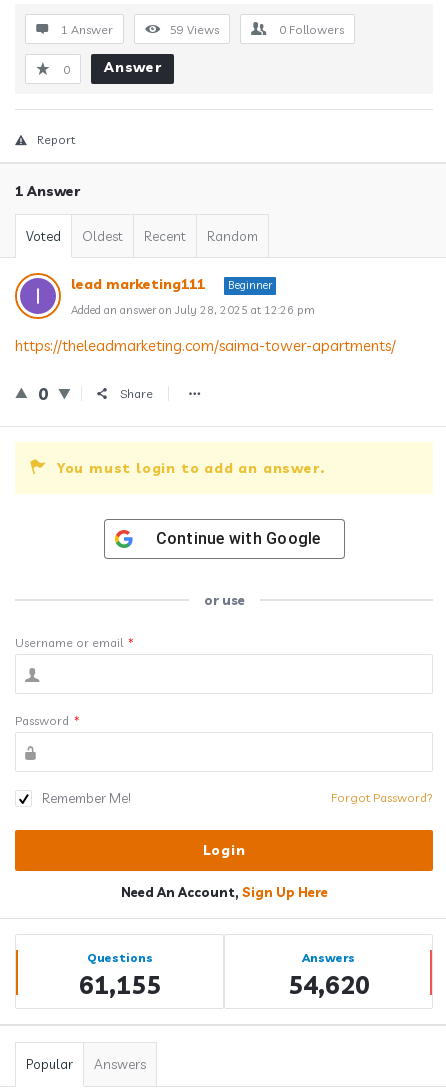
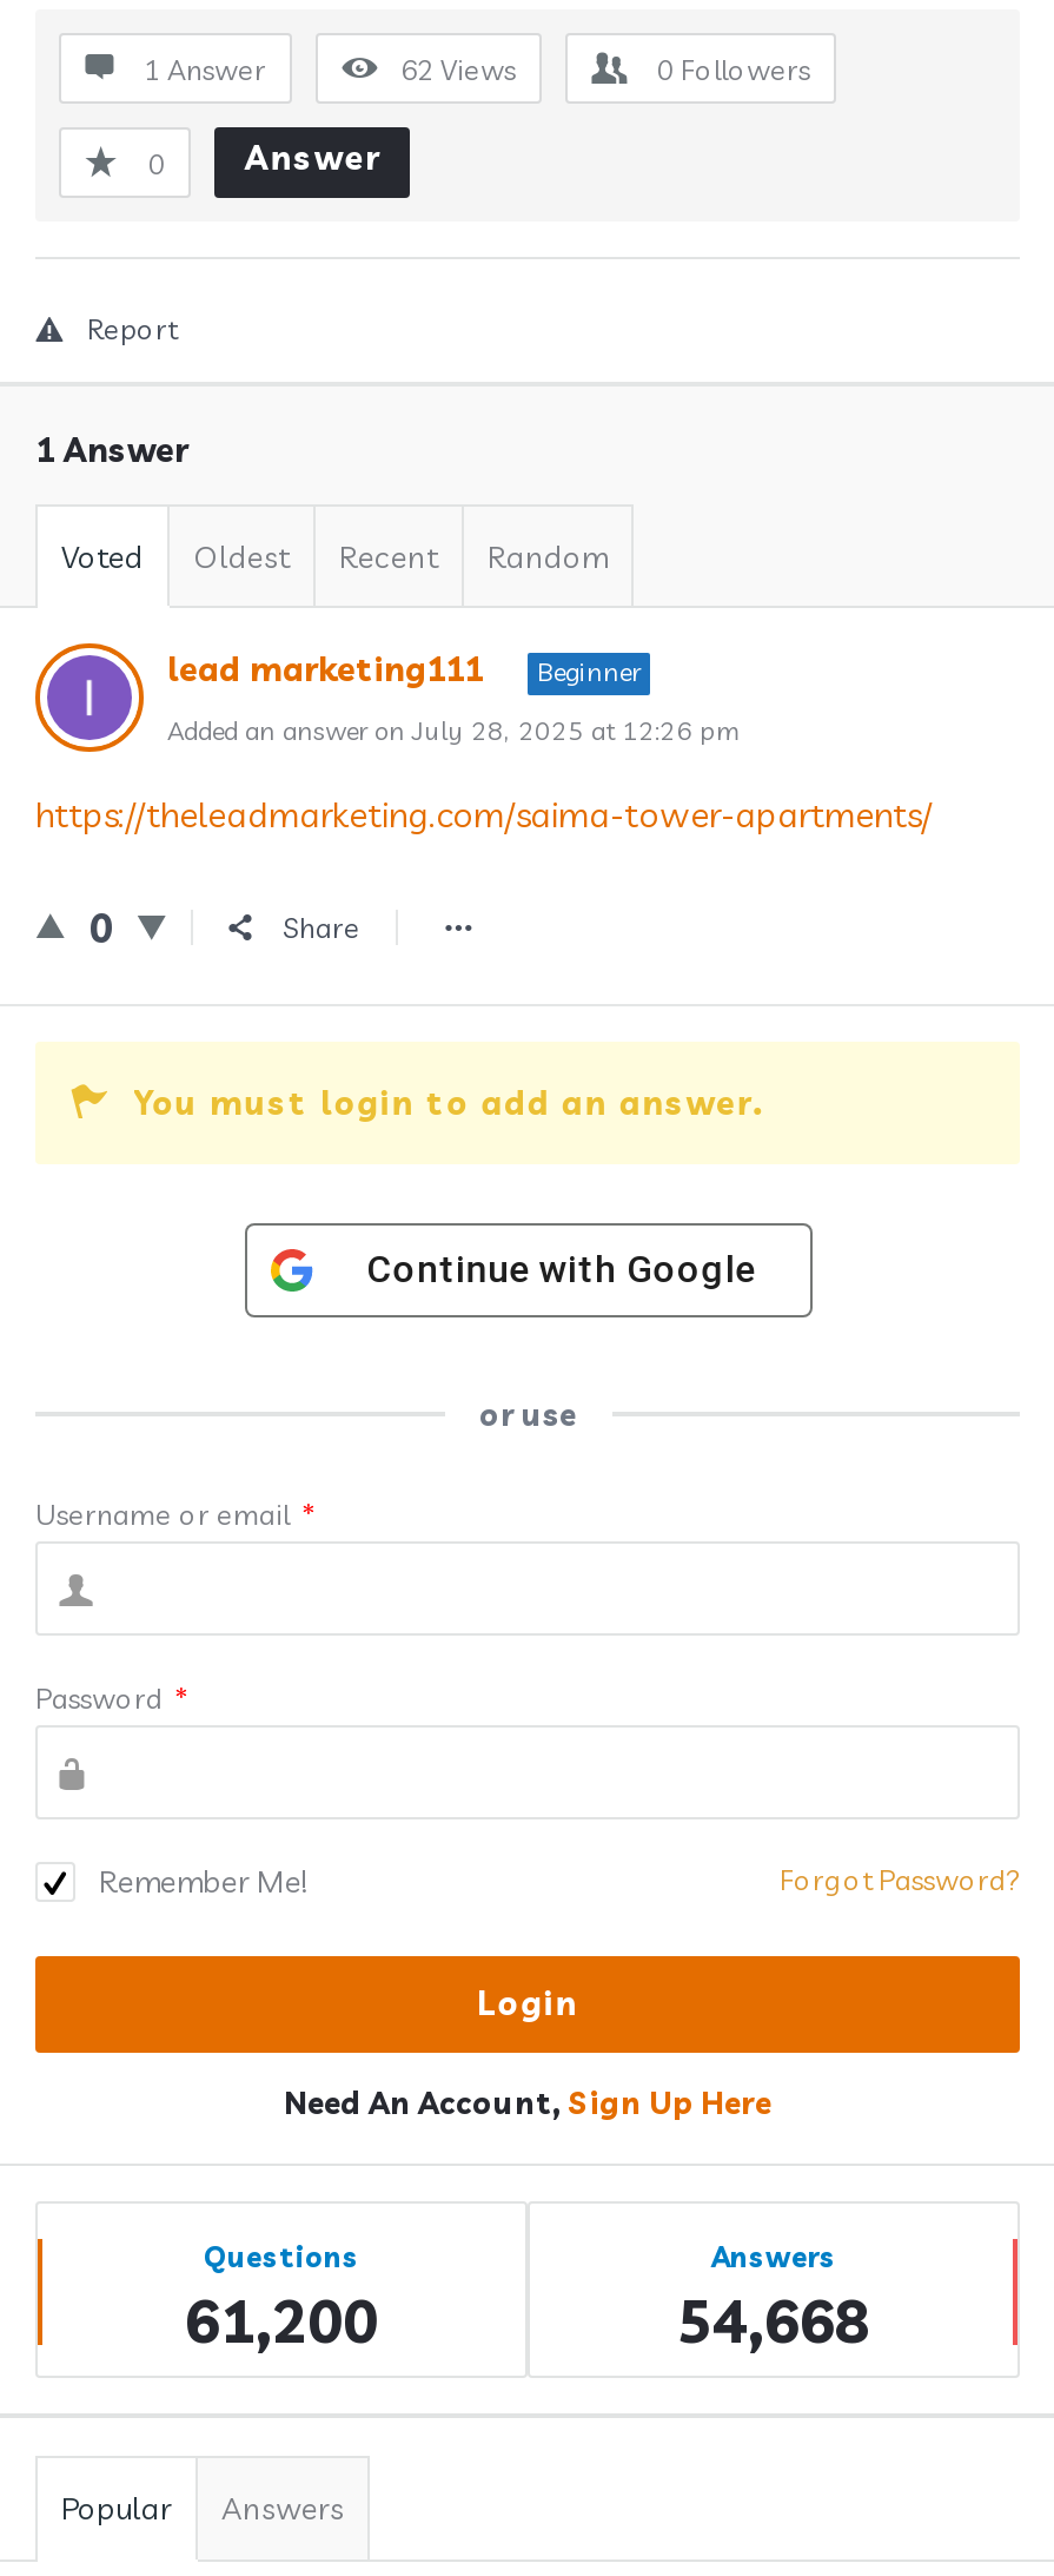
- 59 Views
+ 62 Views

- 61,155
+ 61,200

- 54,620
+ 54,668
